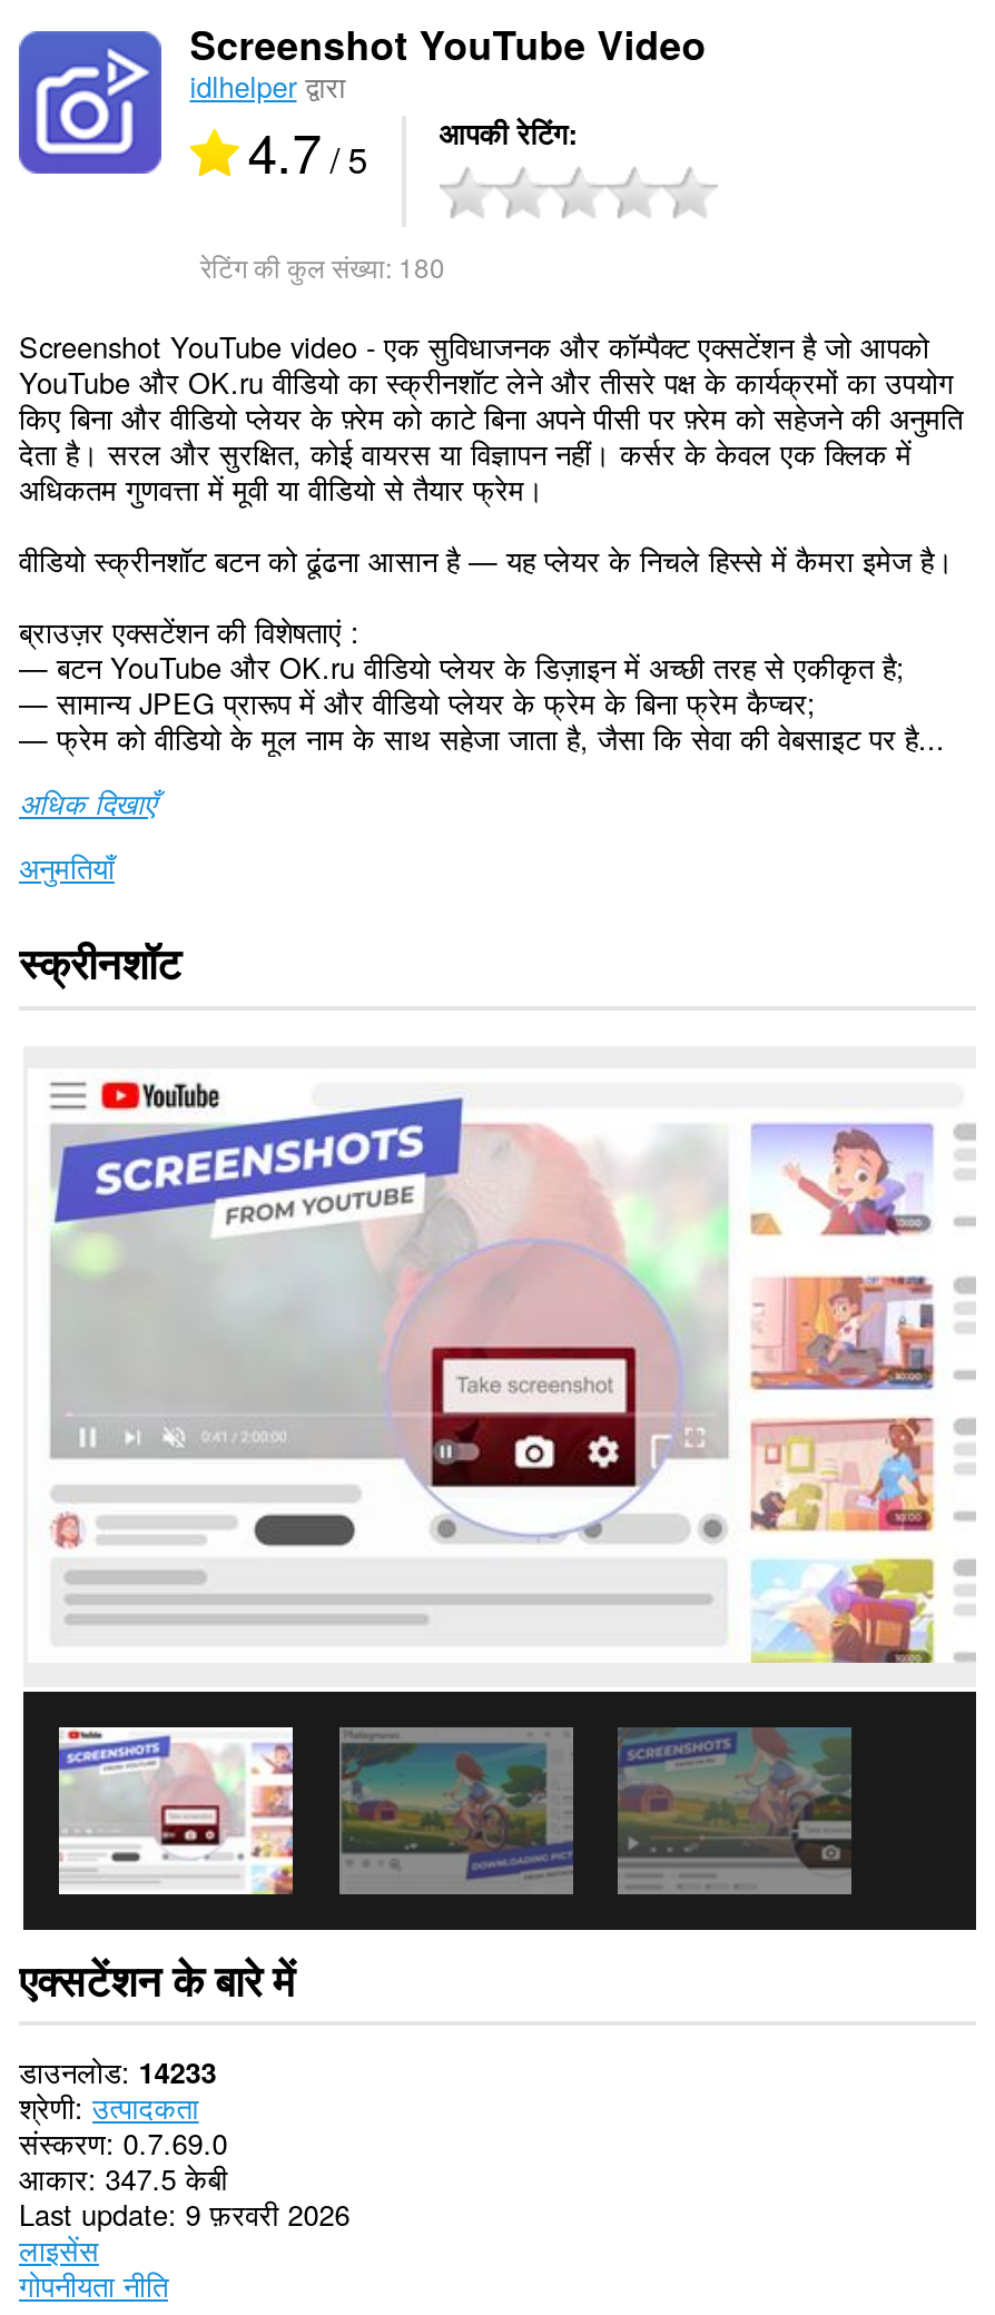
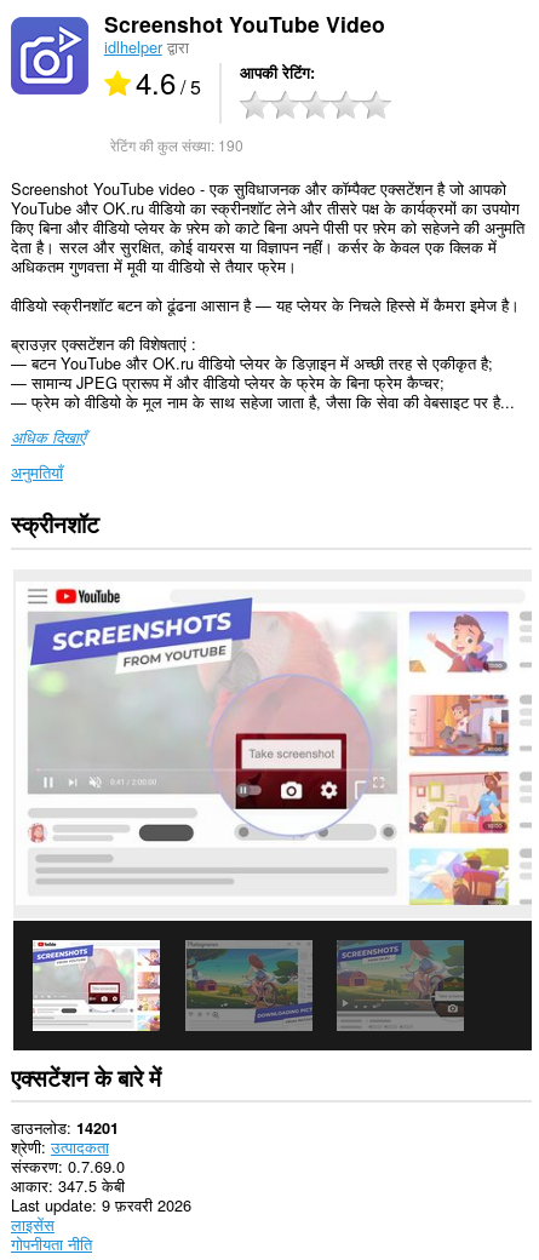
- 4.7 / 5 आपकी रेटिंग
+ 4.6 / 5 आपकी रेटिंग

- रेटिंग की कुल संख्या: 180
+ रेटिंग की कुल संख्या: 190

- डाउनलोड 14233
+ डाउनलोड 14201
